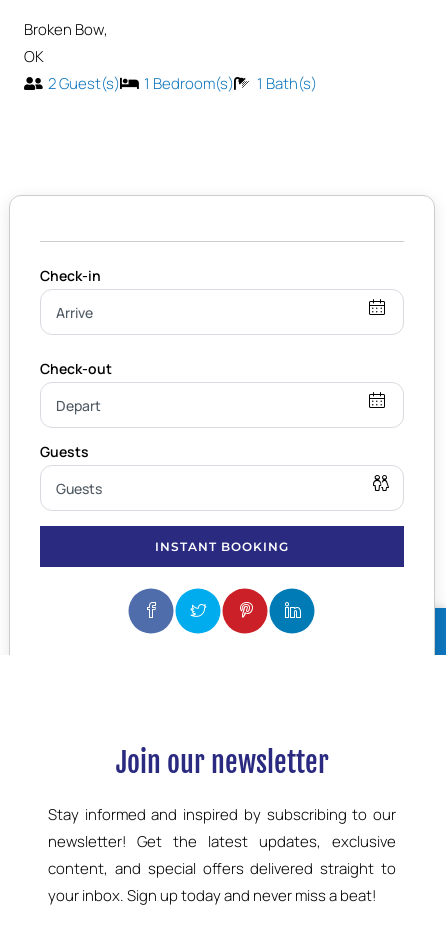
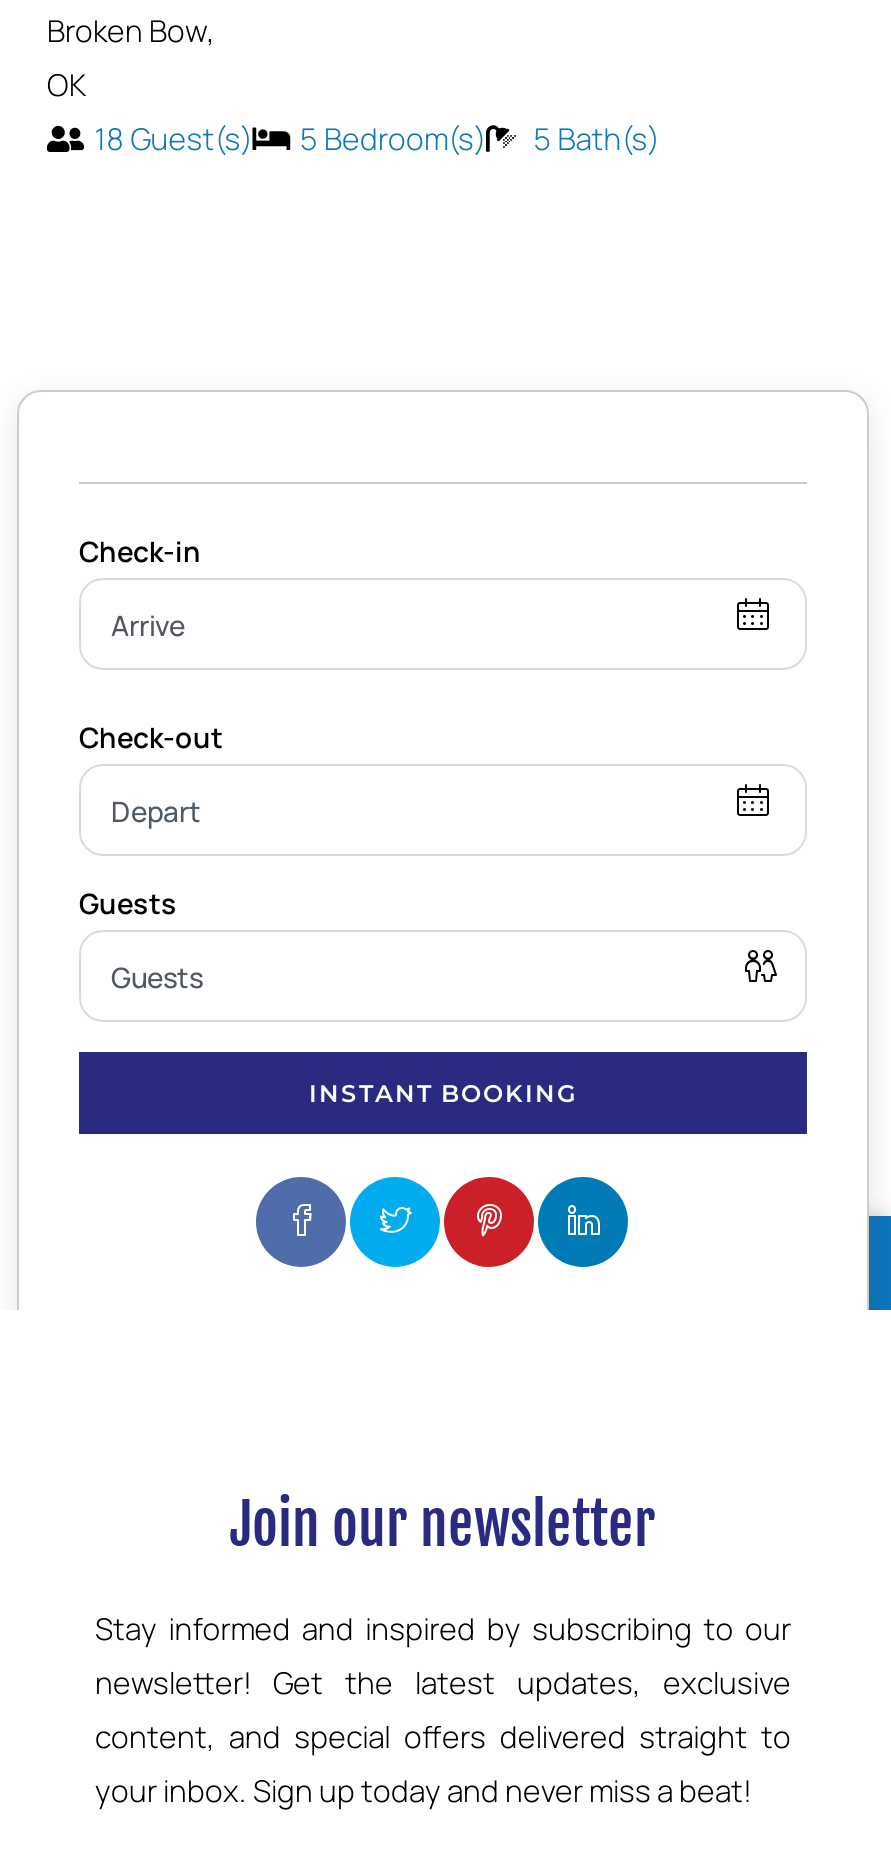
- 2 Guest(s)
- 1 Bedroom(s)
- 1 Bath(s)
+ 18 Guest(s)
+ 5 Bedroom(s)
+ 5 Bath(s)
